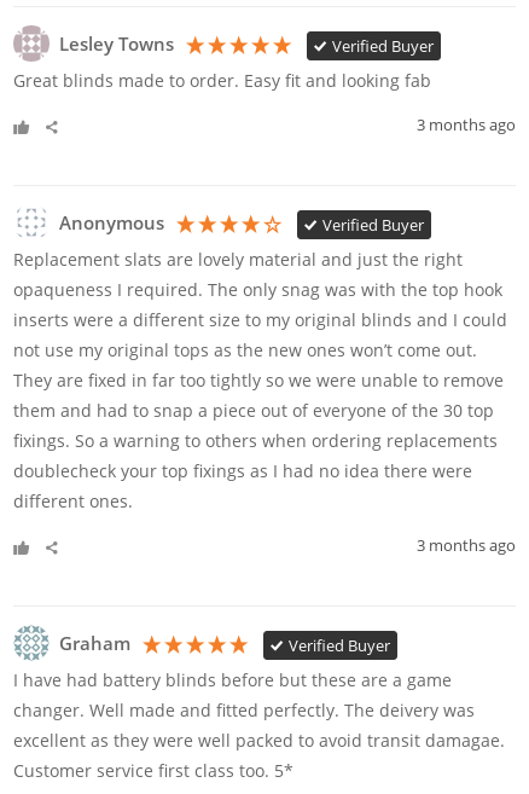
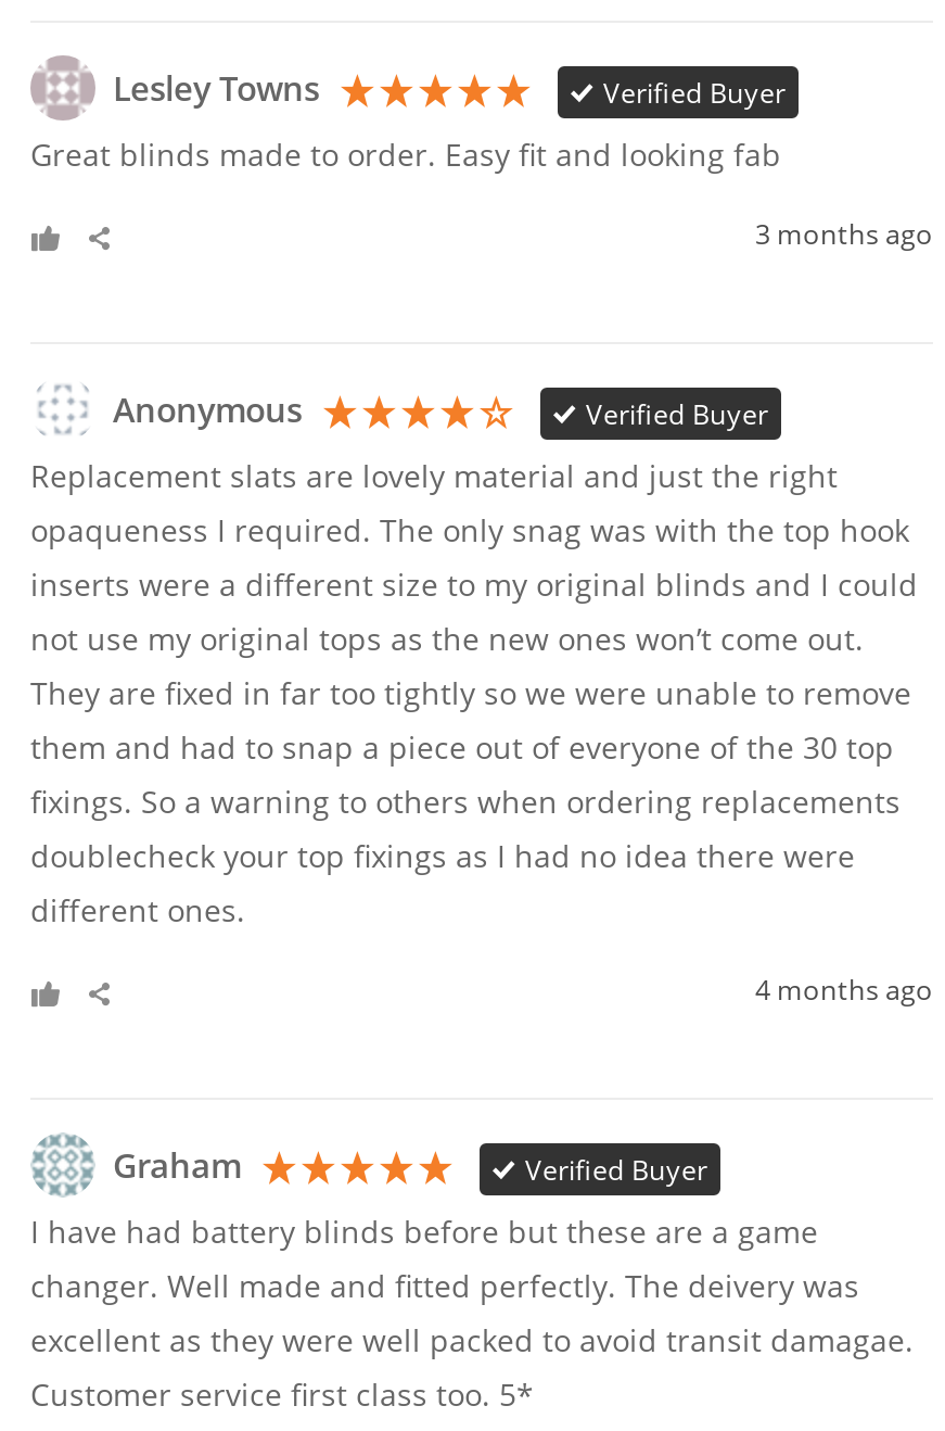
- 3 months ago
+ 4 months ago
